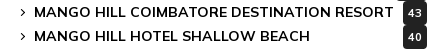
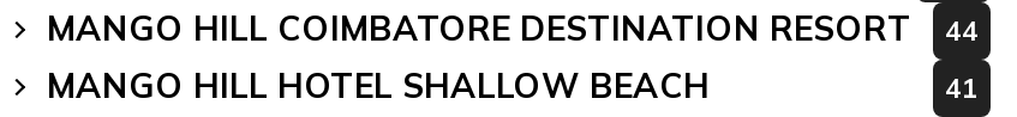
- MANGO HILL COIMBATORE DESTINATION RESORT 43
+ MANGO HILL COIMBATORE DESTINATION RESORT 44

- 40
+ 41
